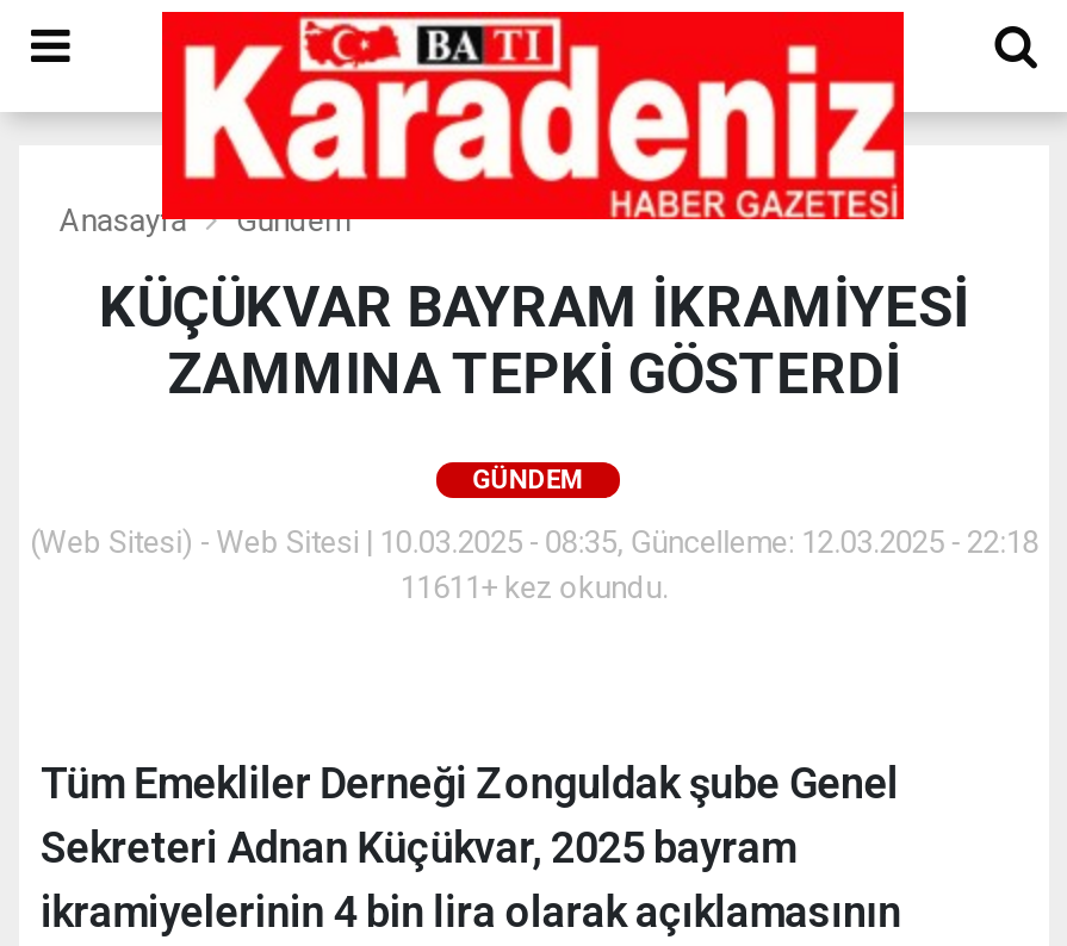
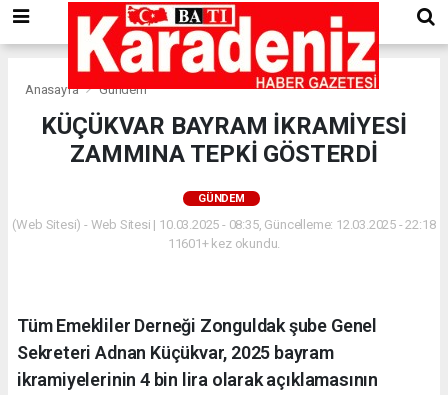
- 11611+ kez okundu.
+ 11601+ kez okundu.
